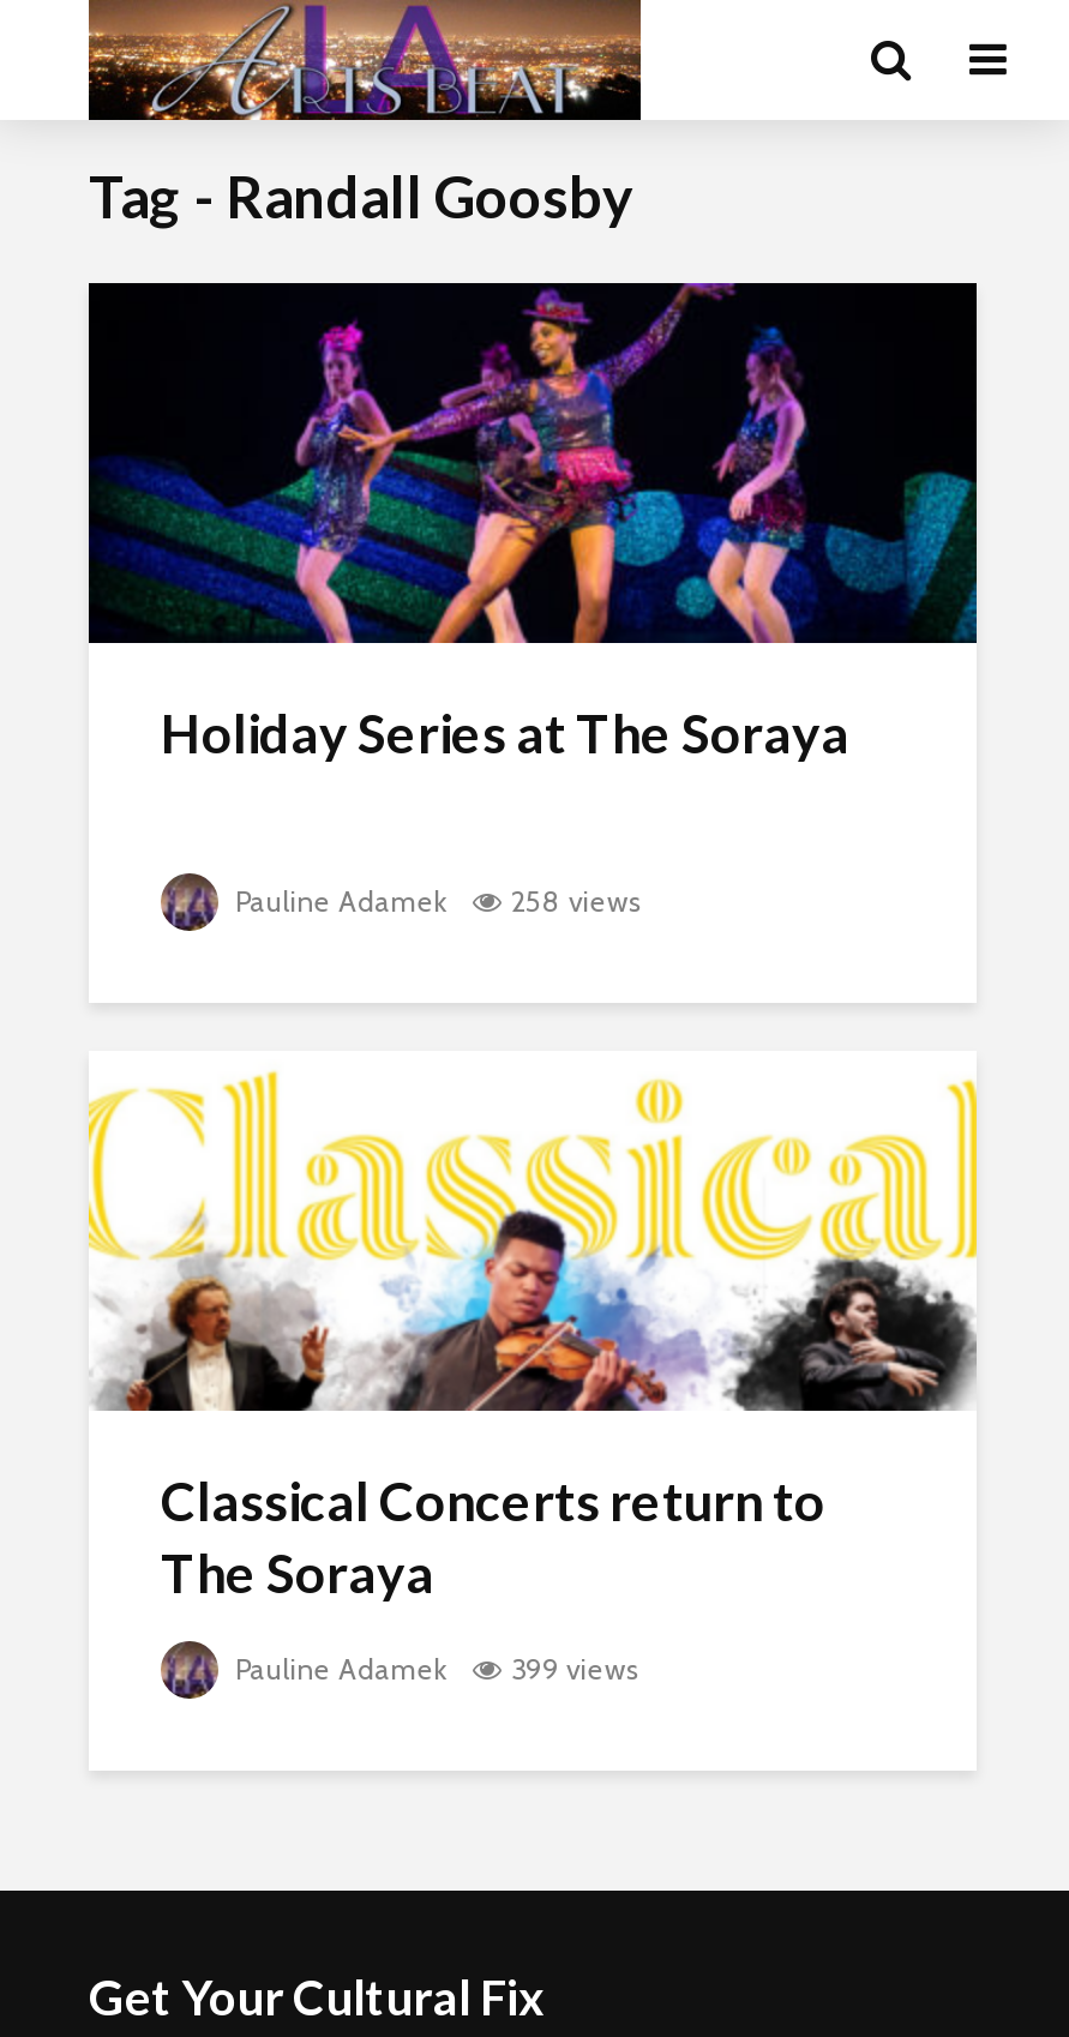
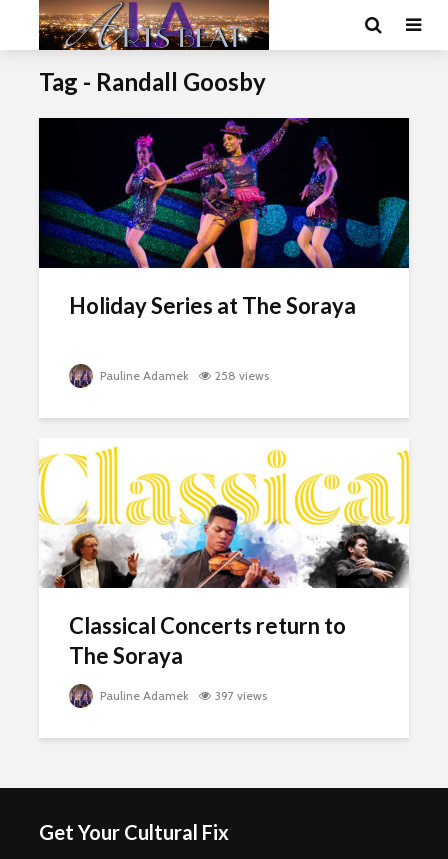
- Pauline Adamek 399 views
+ Pauline Adamek 397 views
